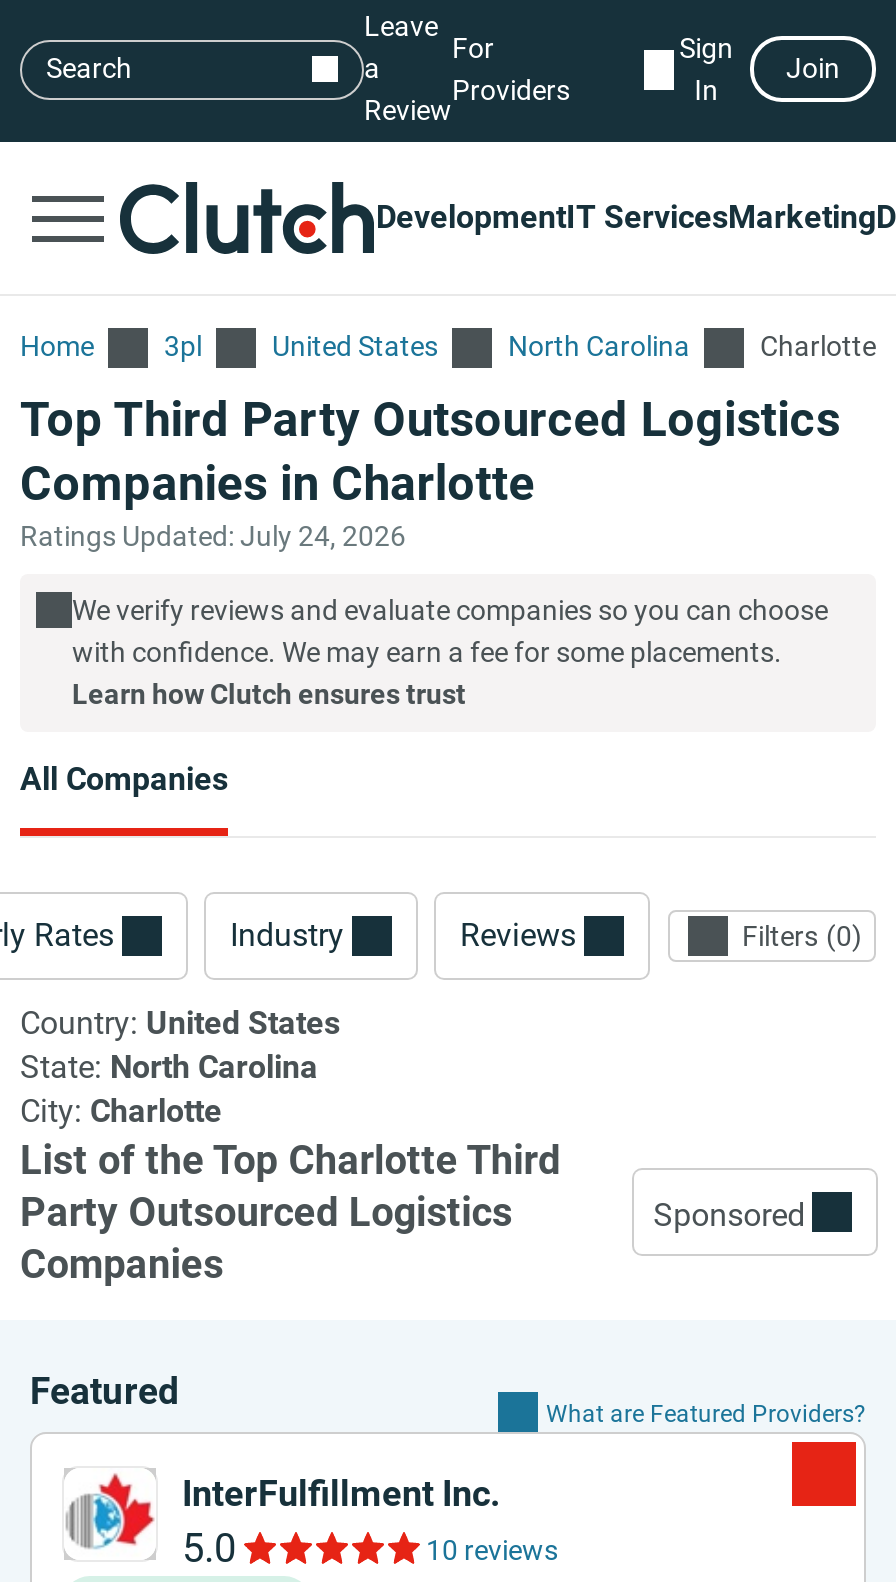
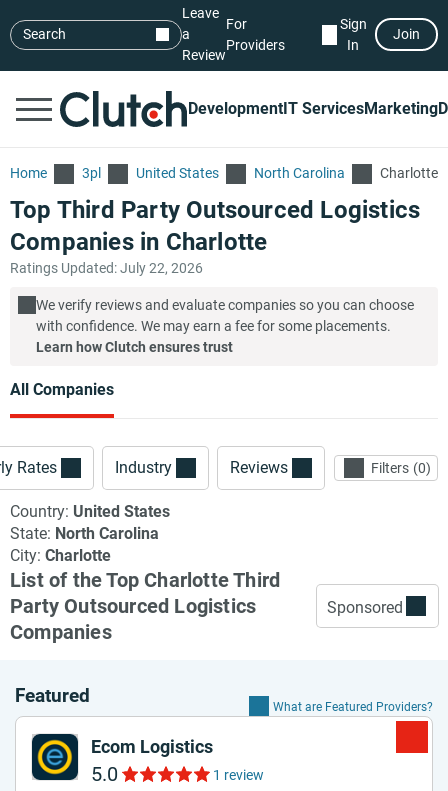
- Ratings Updated: July 24, 2026
+ Ratings Updated: July 22, 2026

- [image]
- InterFulfillment Inc.
+ [image]
+ Ecom Logistics

- 10 reviews
+ 1 review
